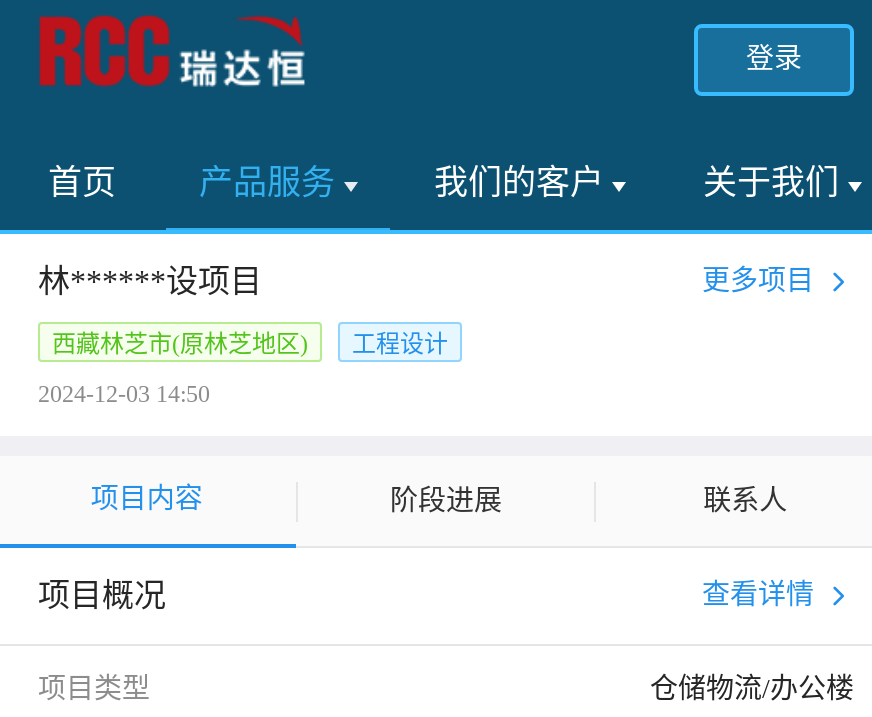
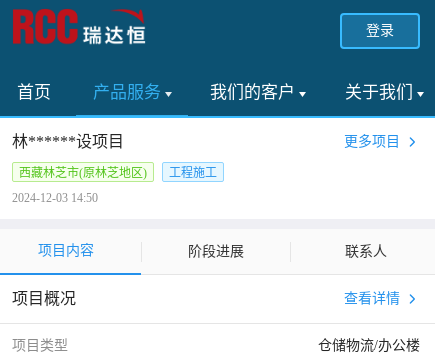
- 工程设计
+ 工程施工
